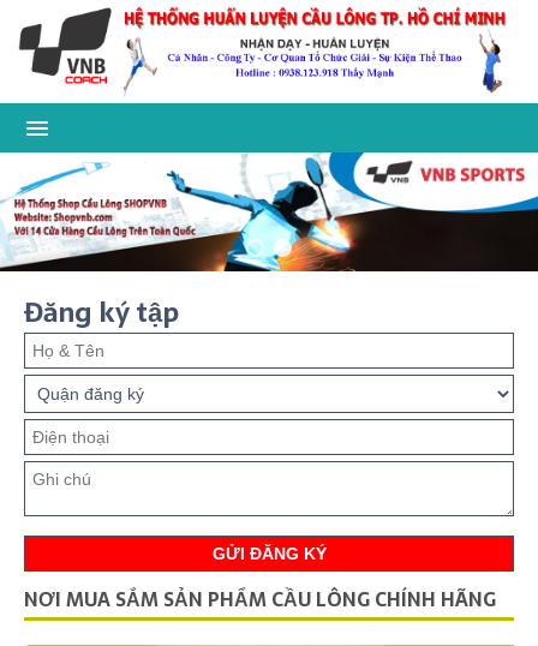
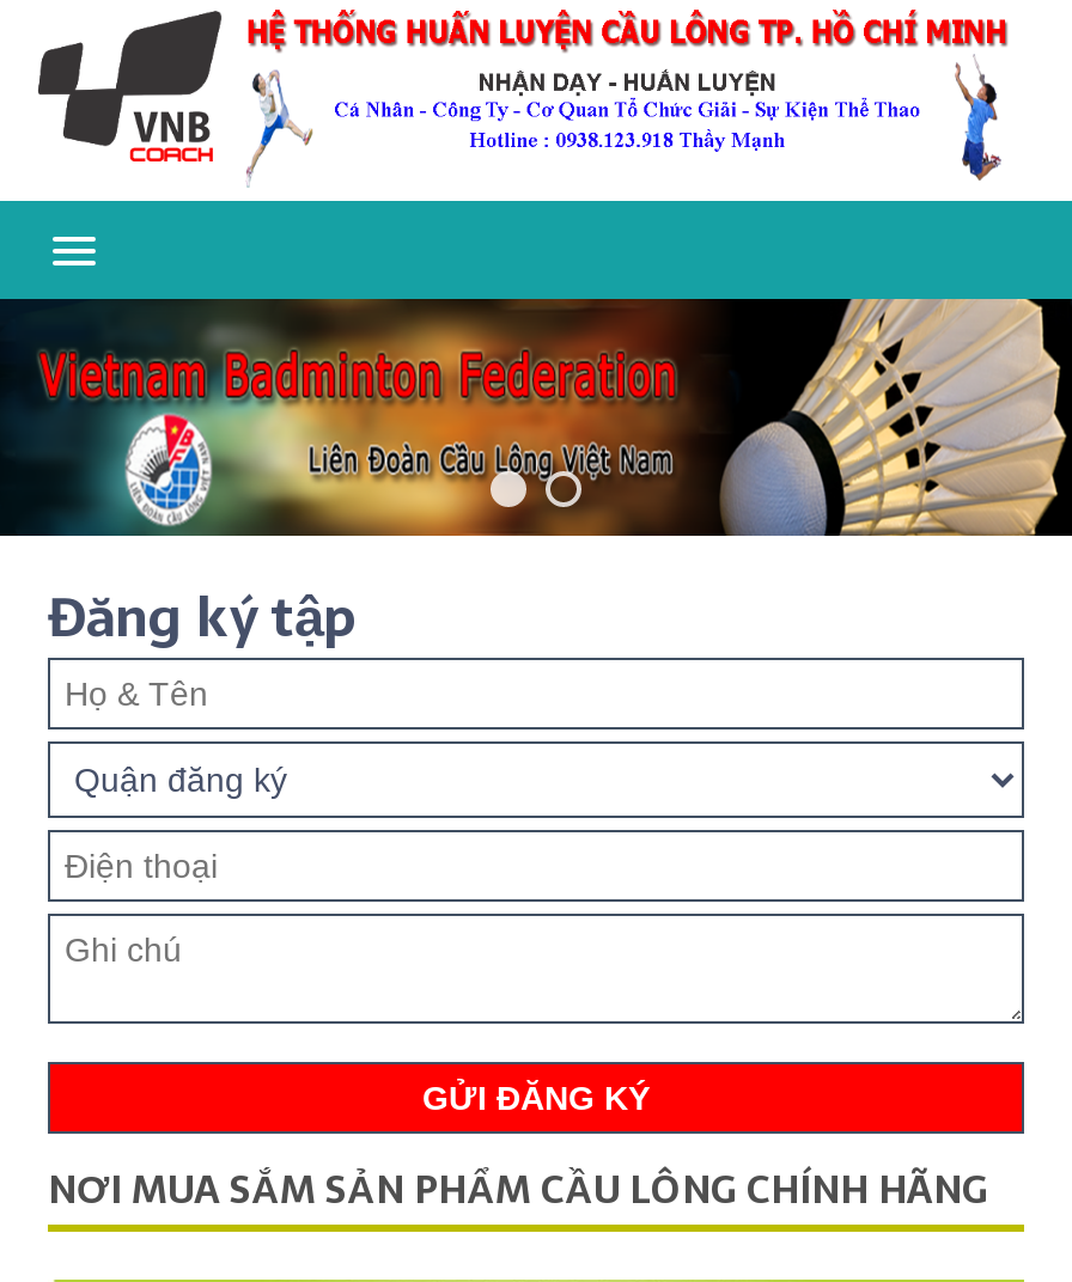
- [image]
+ [image]
